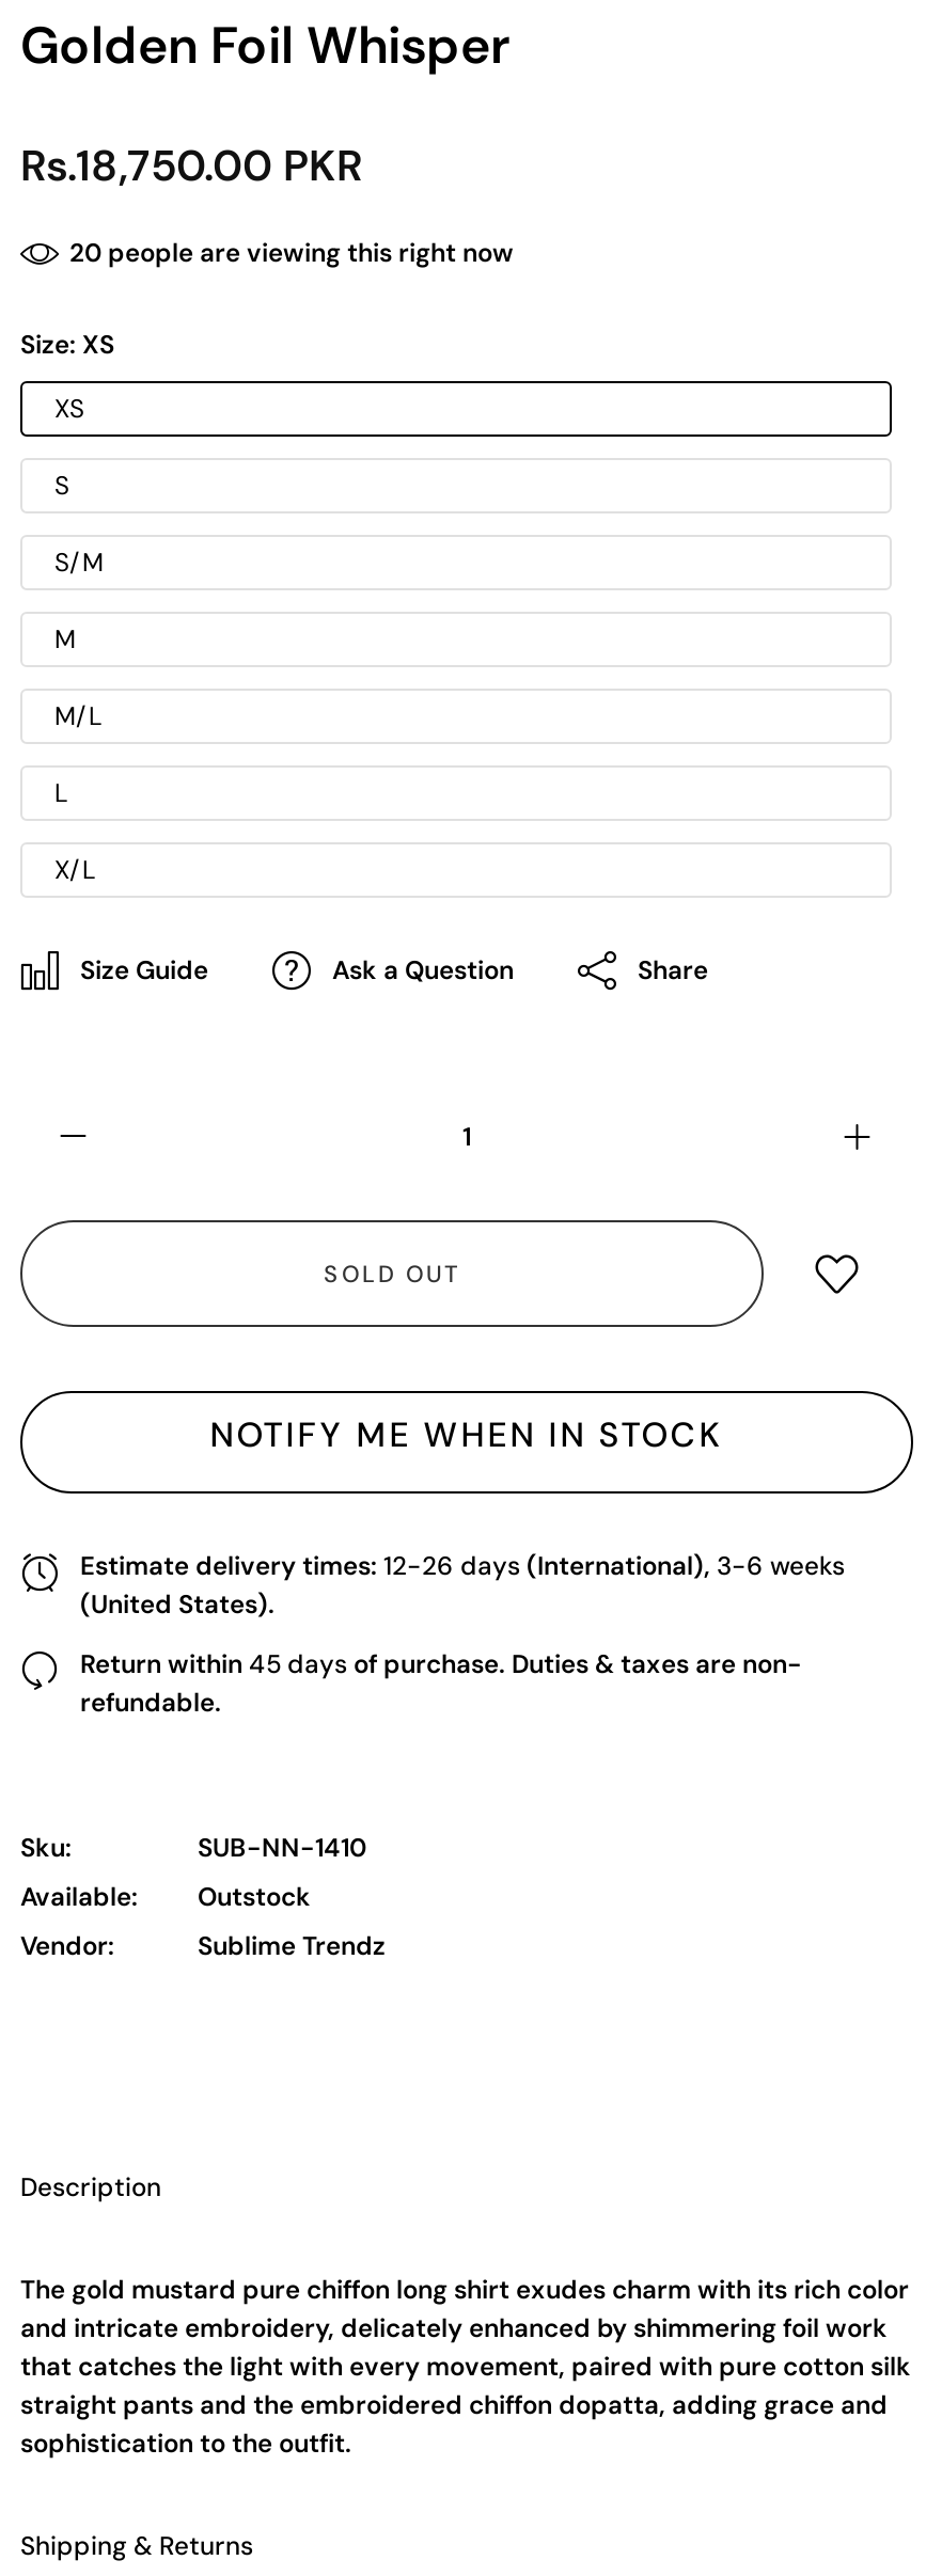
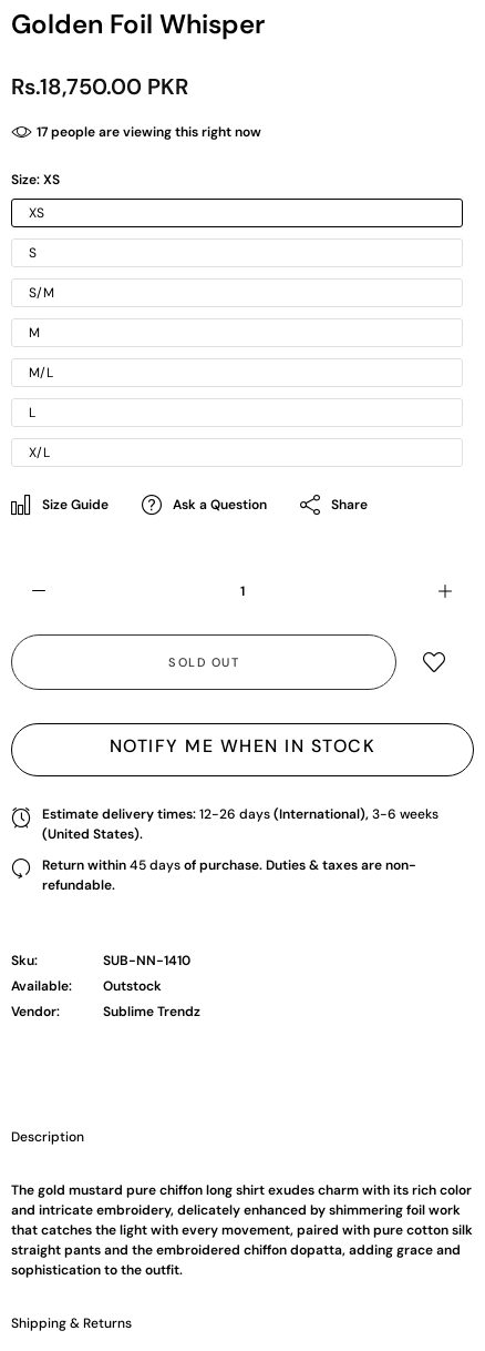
- 20 people are viewing this right now
+ 17 people are viewing this right now
